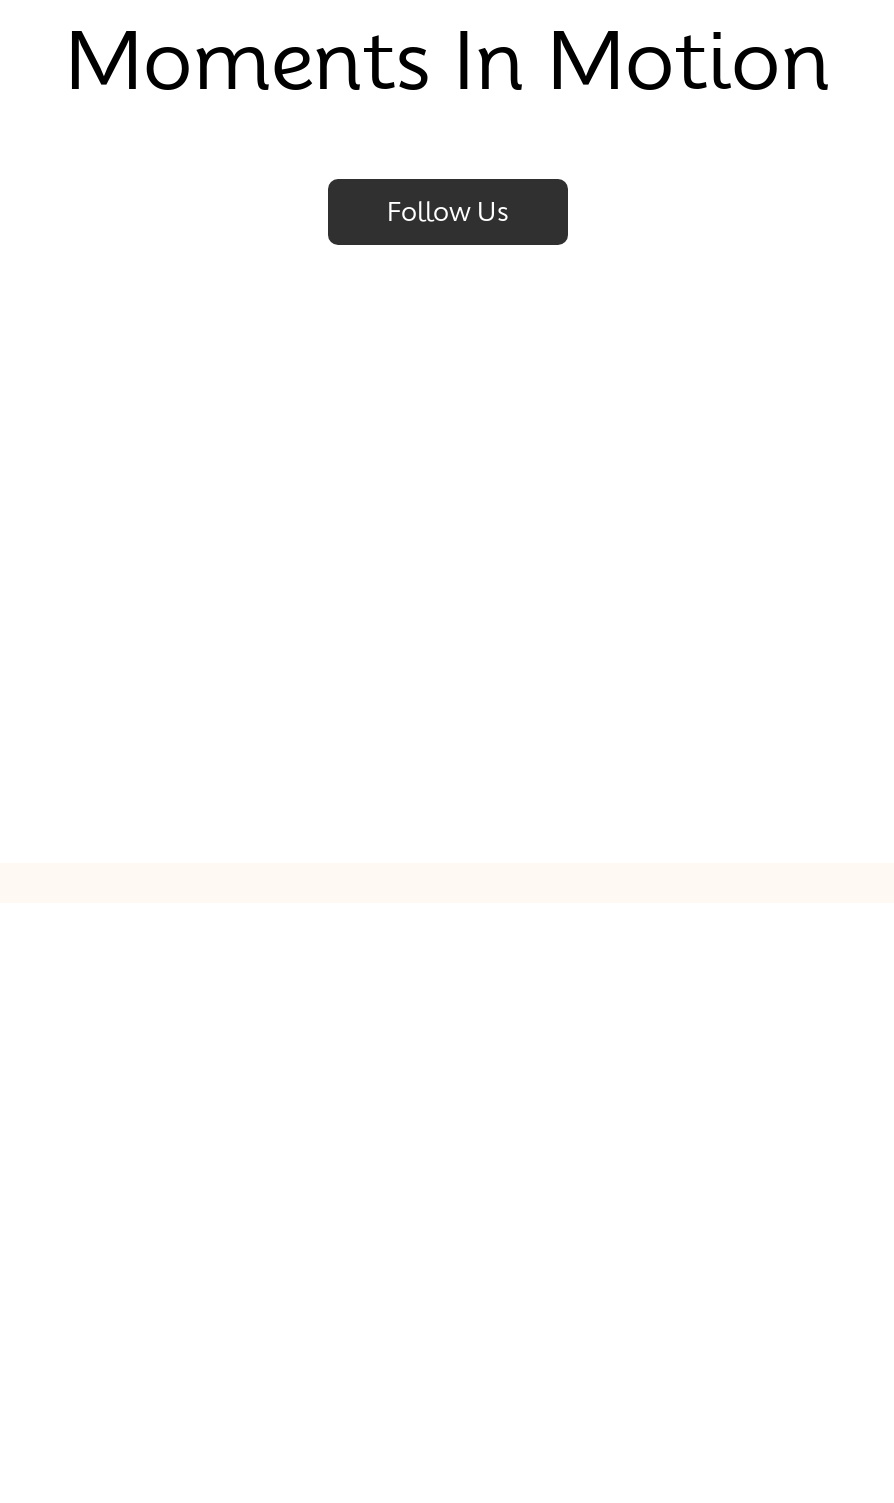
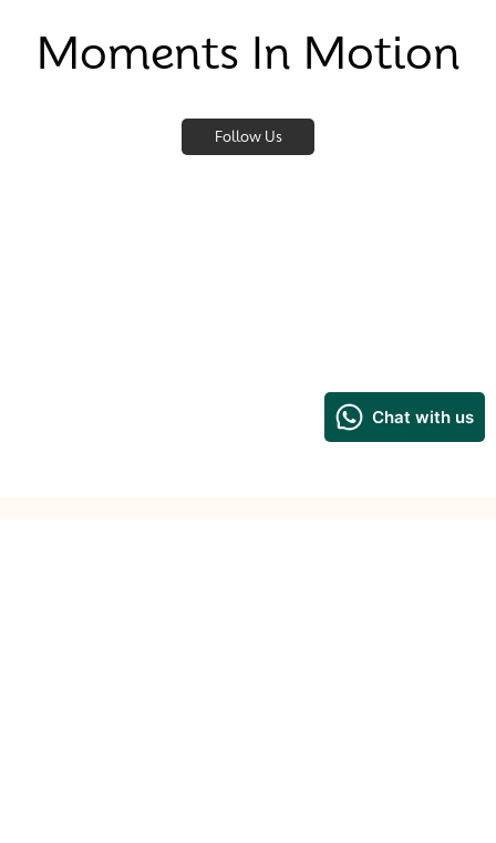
+ [image]
